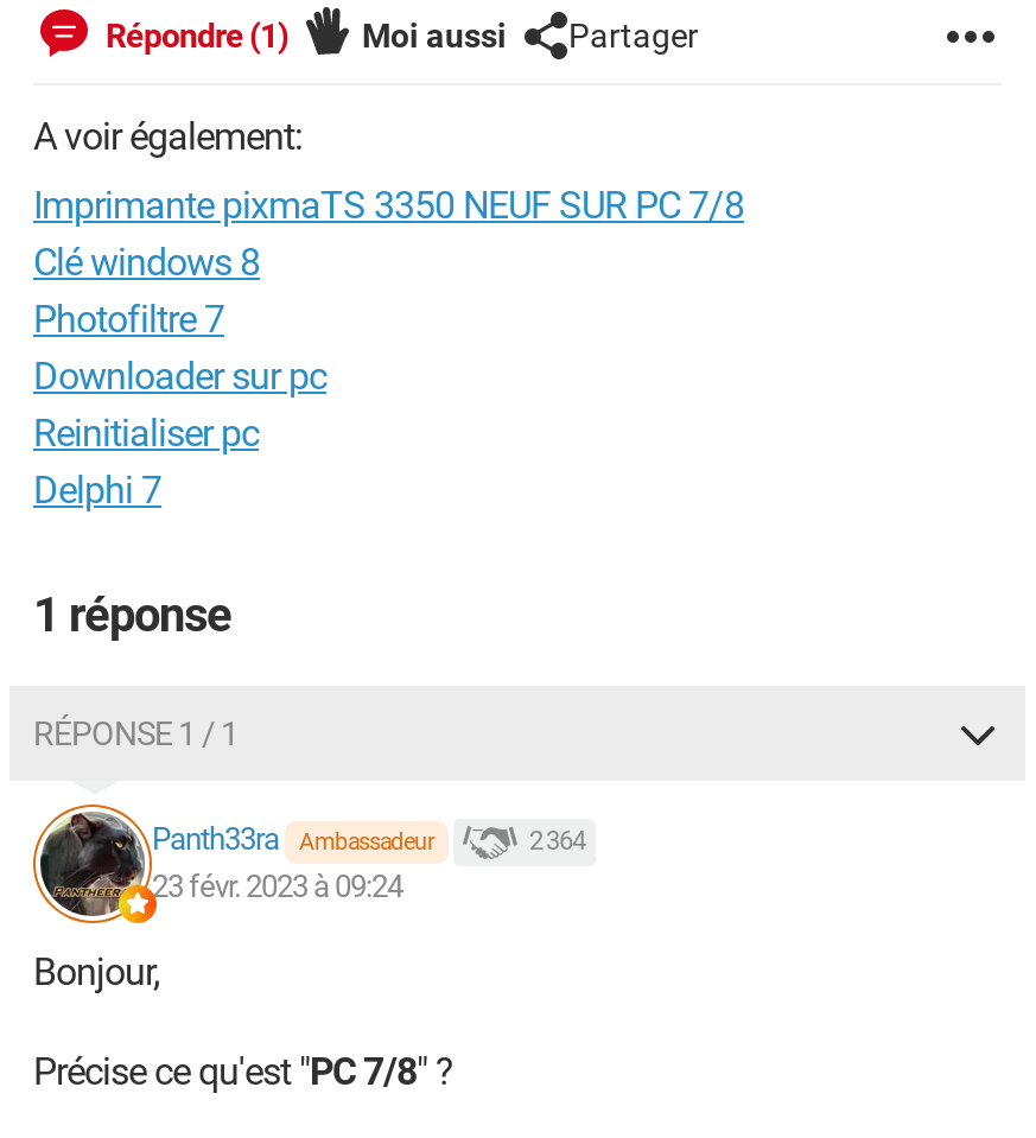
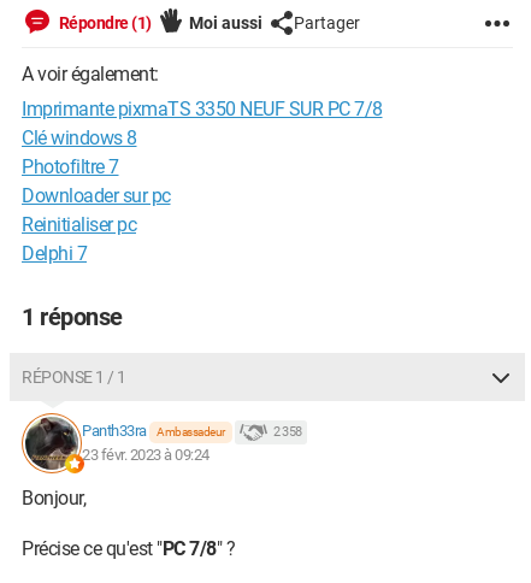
- 2 364
+ 2 358
